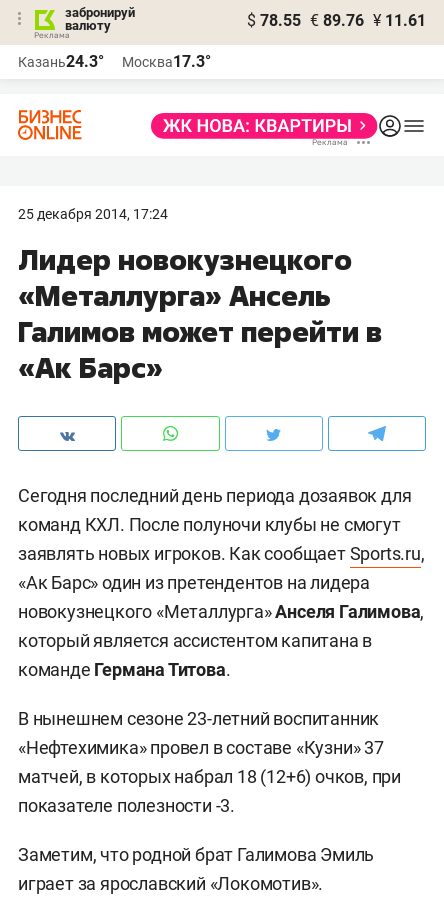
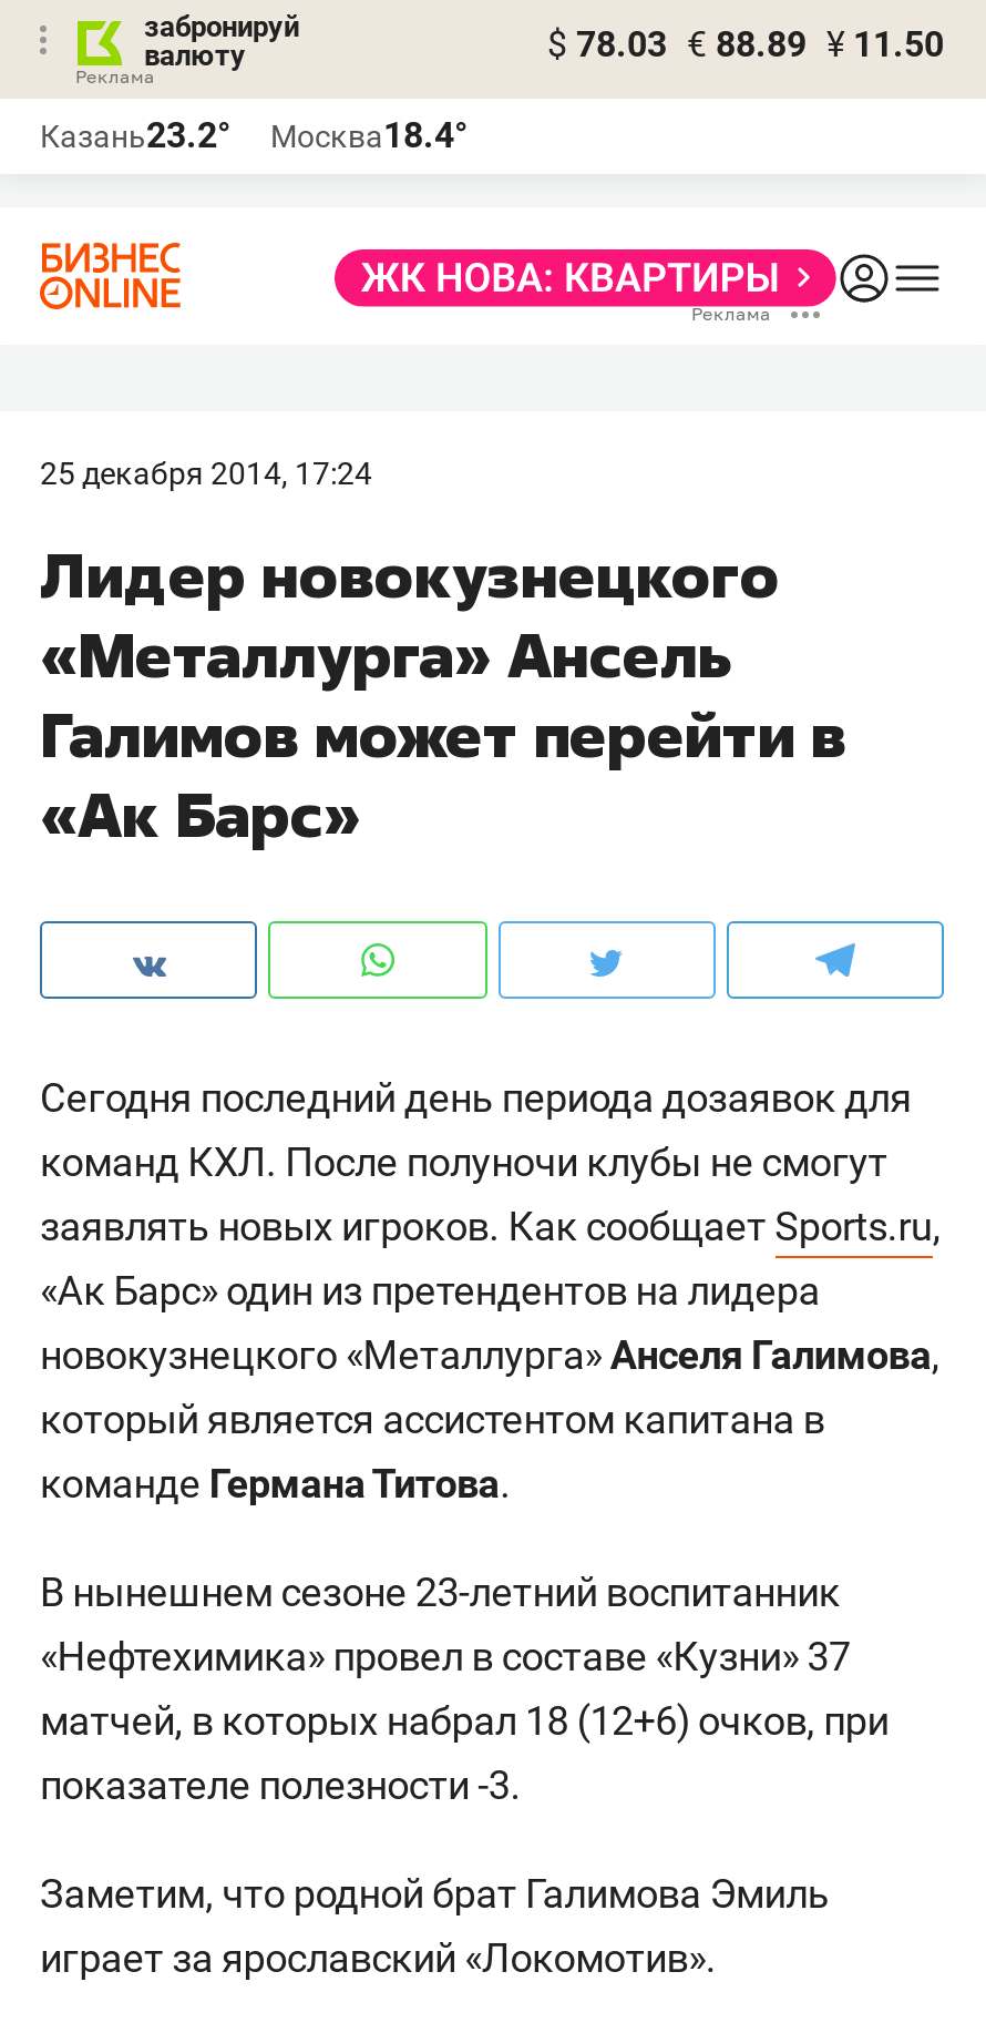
- $ 78.55 € 89.76 ¥ 11.61
+ $ 78.03 € 88.89 ¥ 11.50

- Казань24.3°
+ Казань23.2°

- Москва17.3°
+ Москва18.4°
